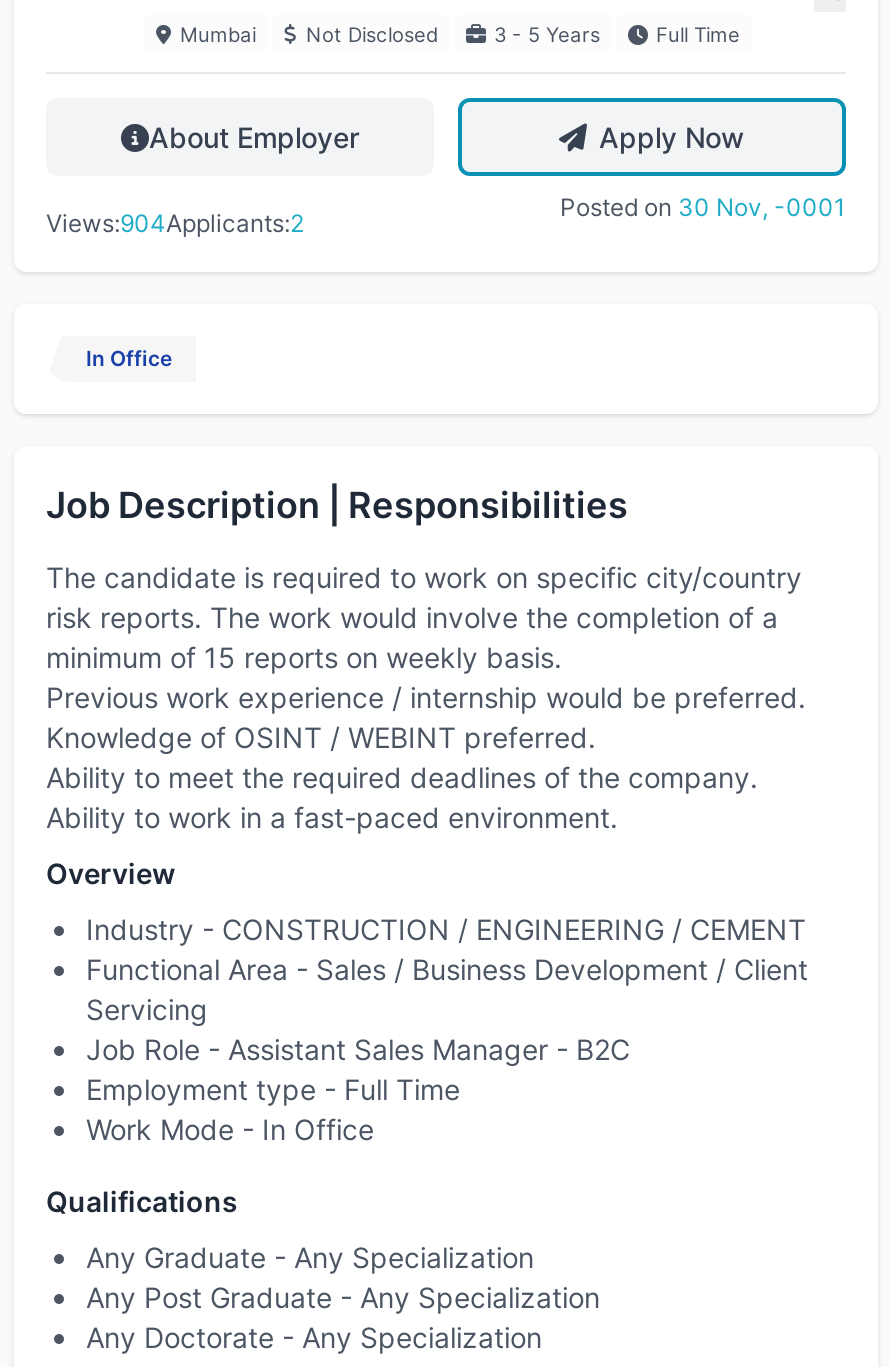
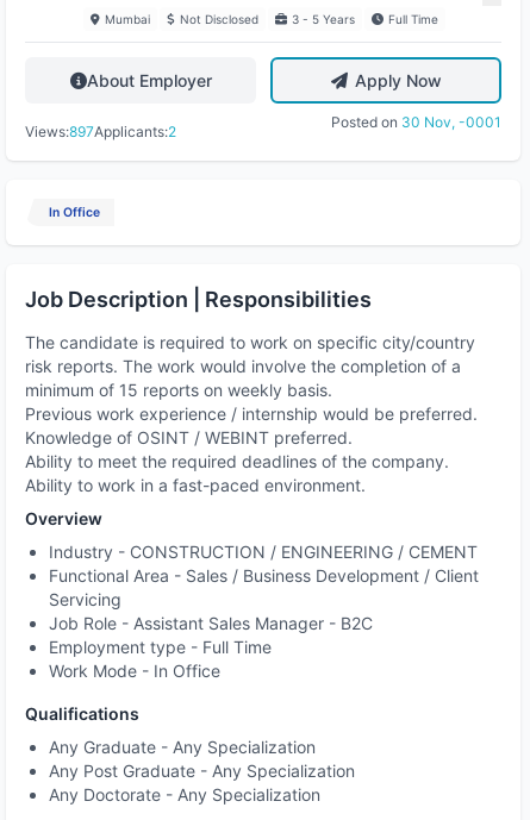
- Views:904Applicants:2
+ Views:897Applicants:2
